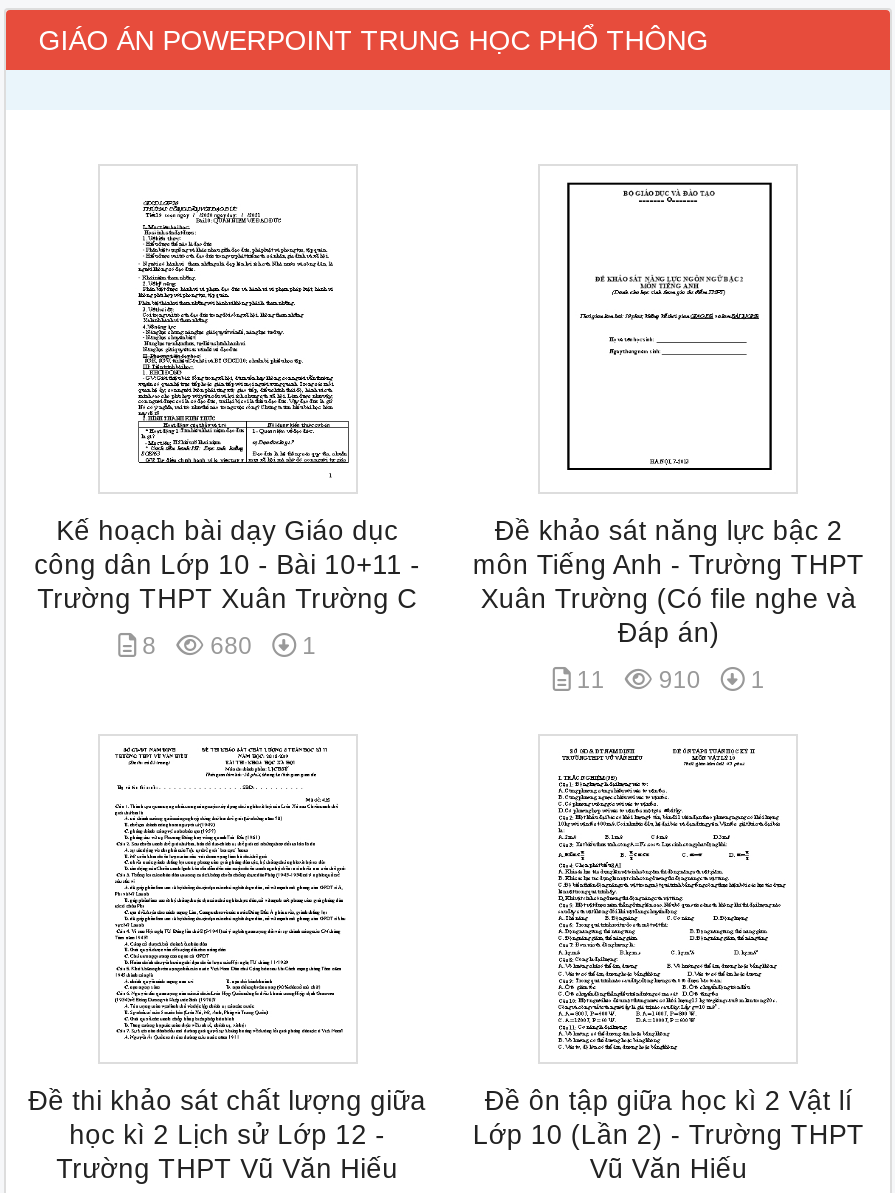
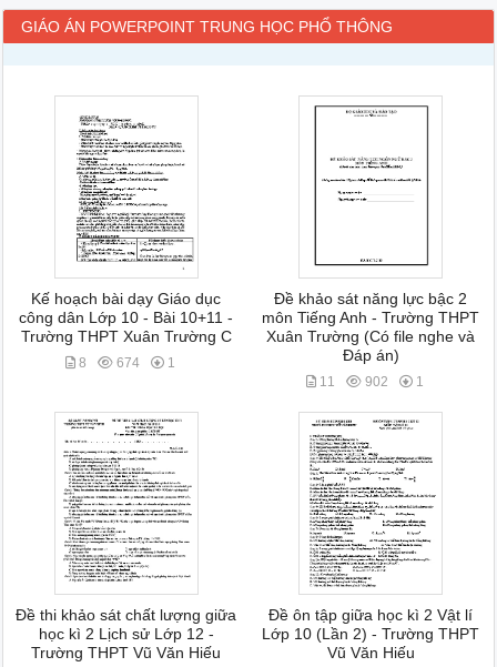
- 8 680 1
+ 8 674 1

- 11 910 1
+ 11 902 1
